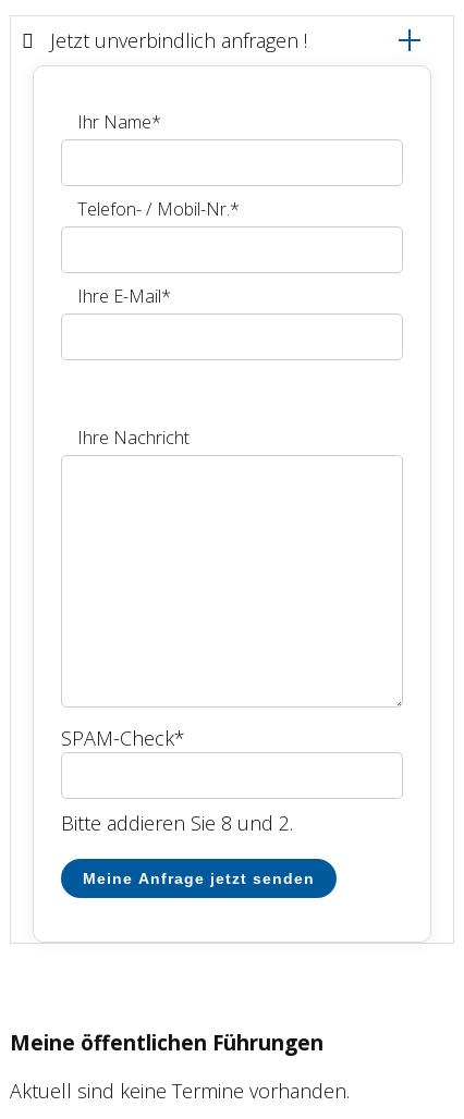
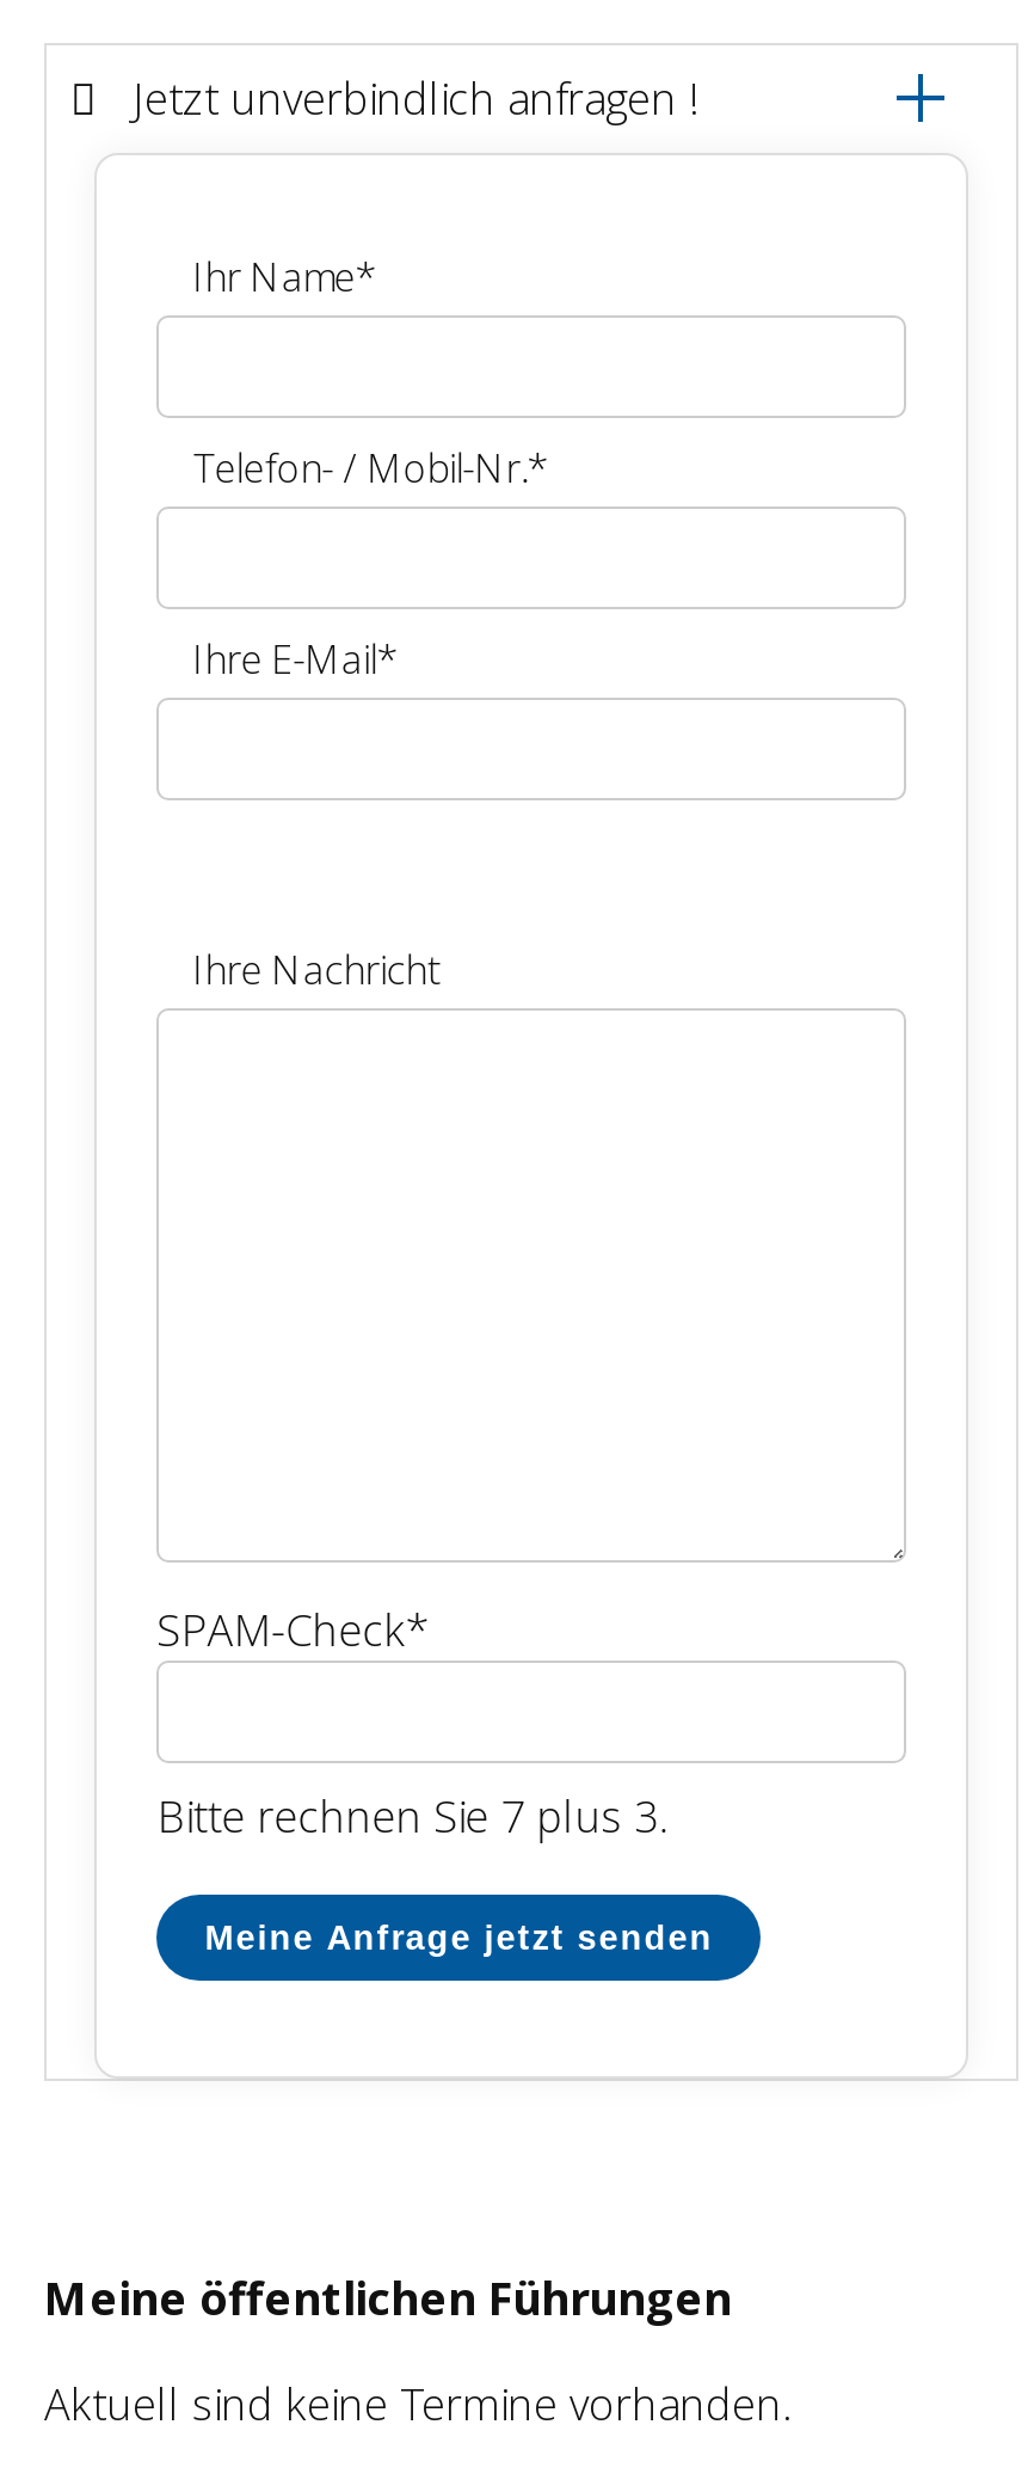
- Bitte addieren Sie 8 und 2.
+ Bitte rechnen Sie 7 plus 3.
